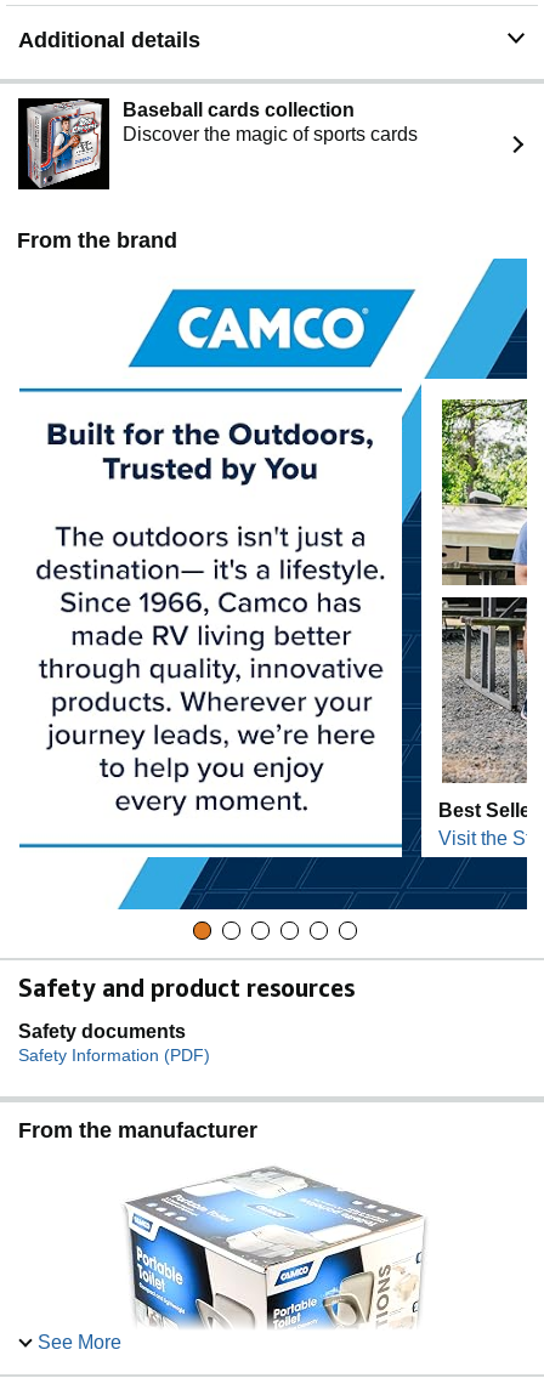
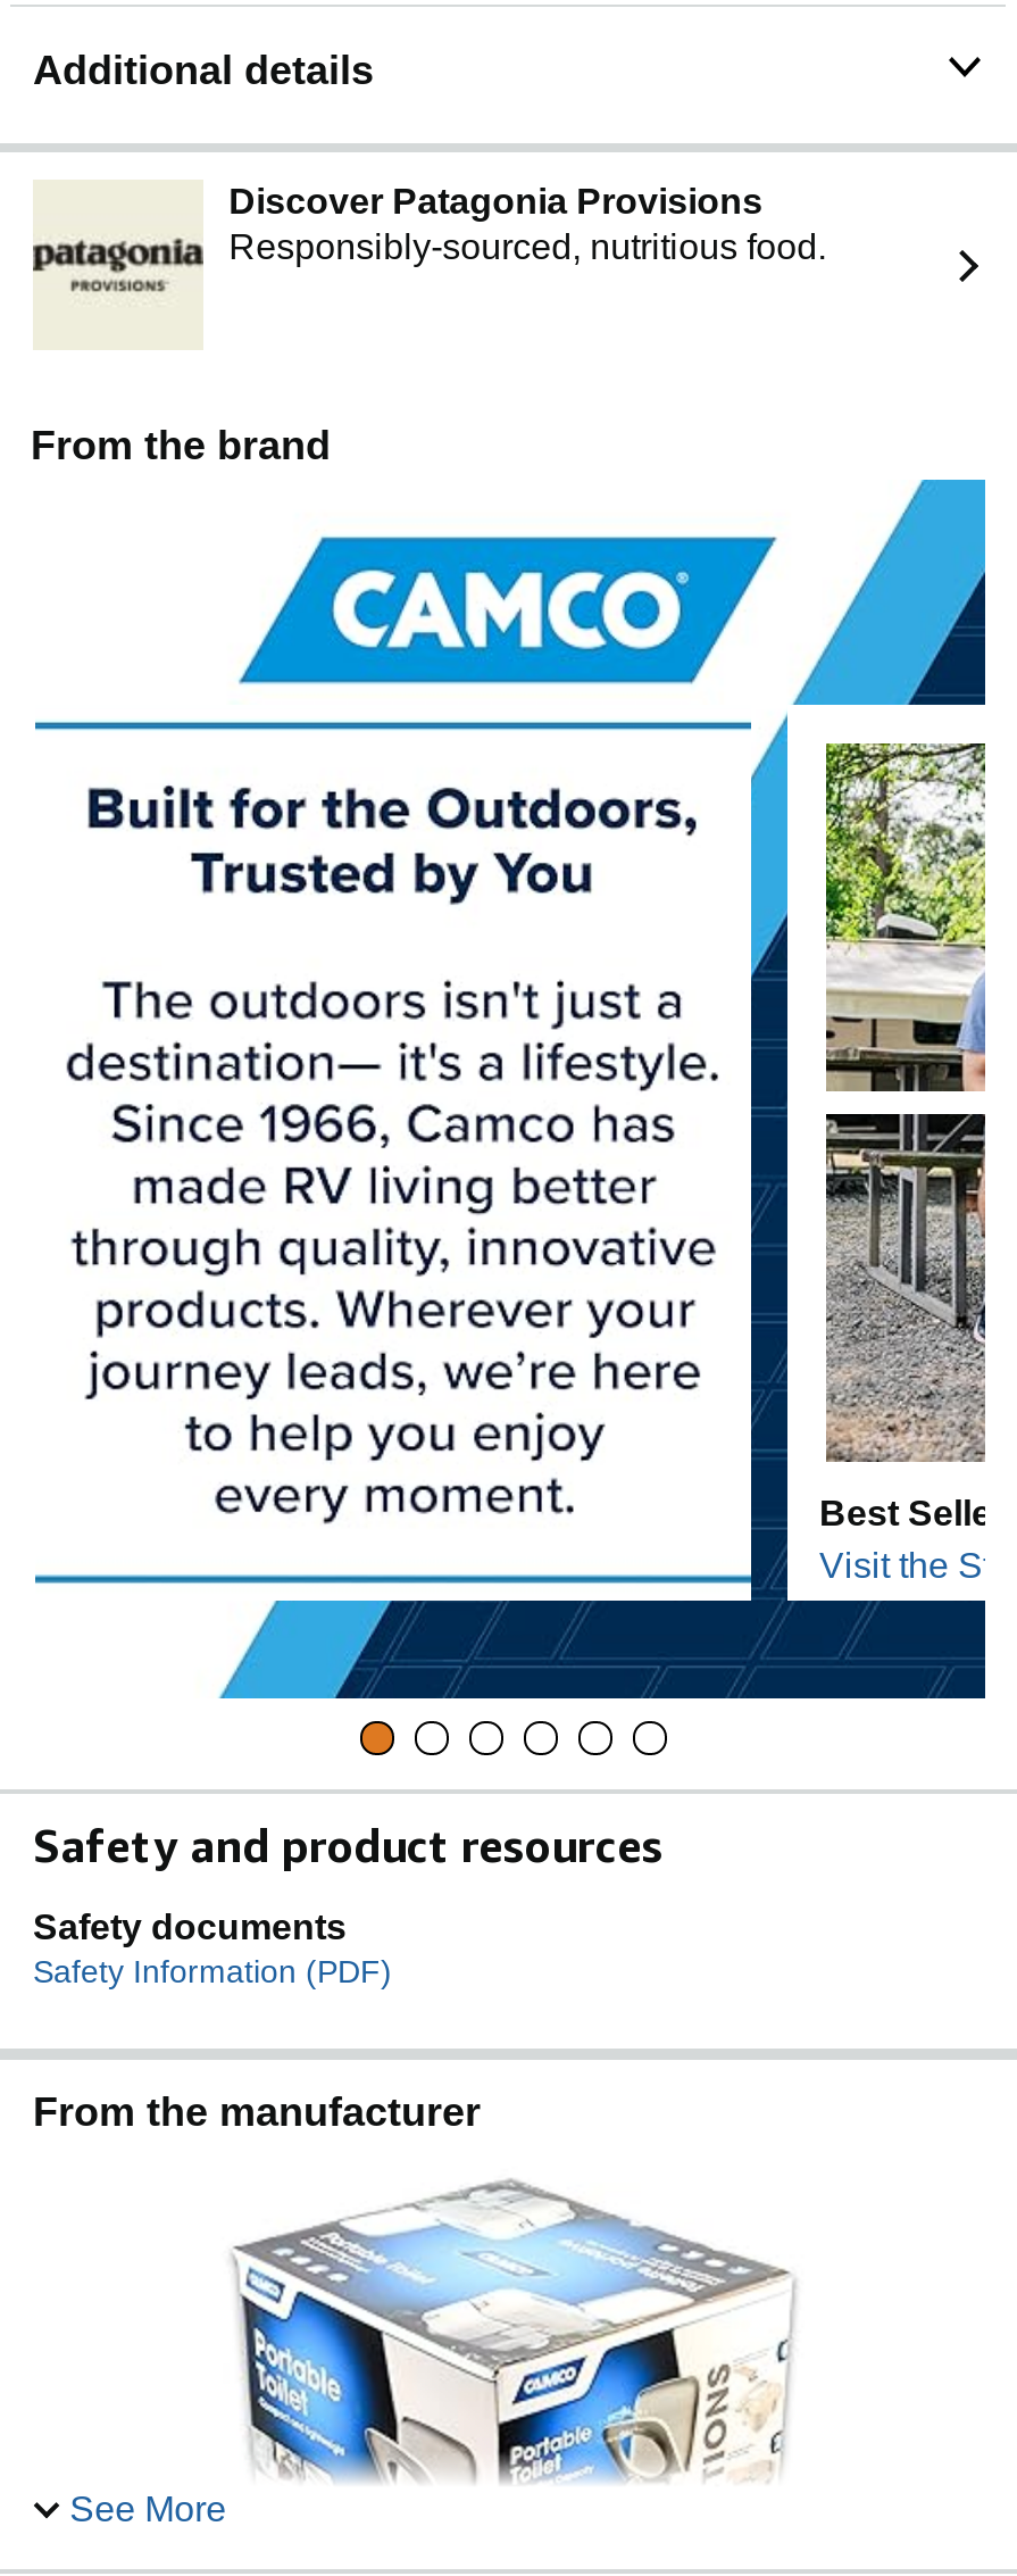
- [image]
- Baseball cards collection
- Discover the magic of sports cards
+ [image]
+ Discover Patagonia Provisions
+ Responsibly-sourced, nutritious food.
